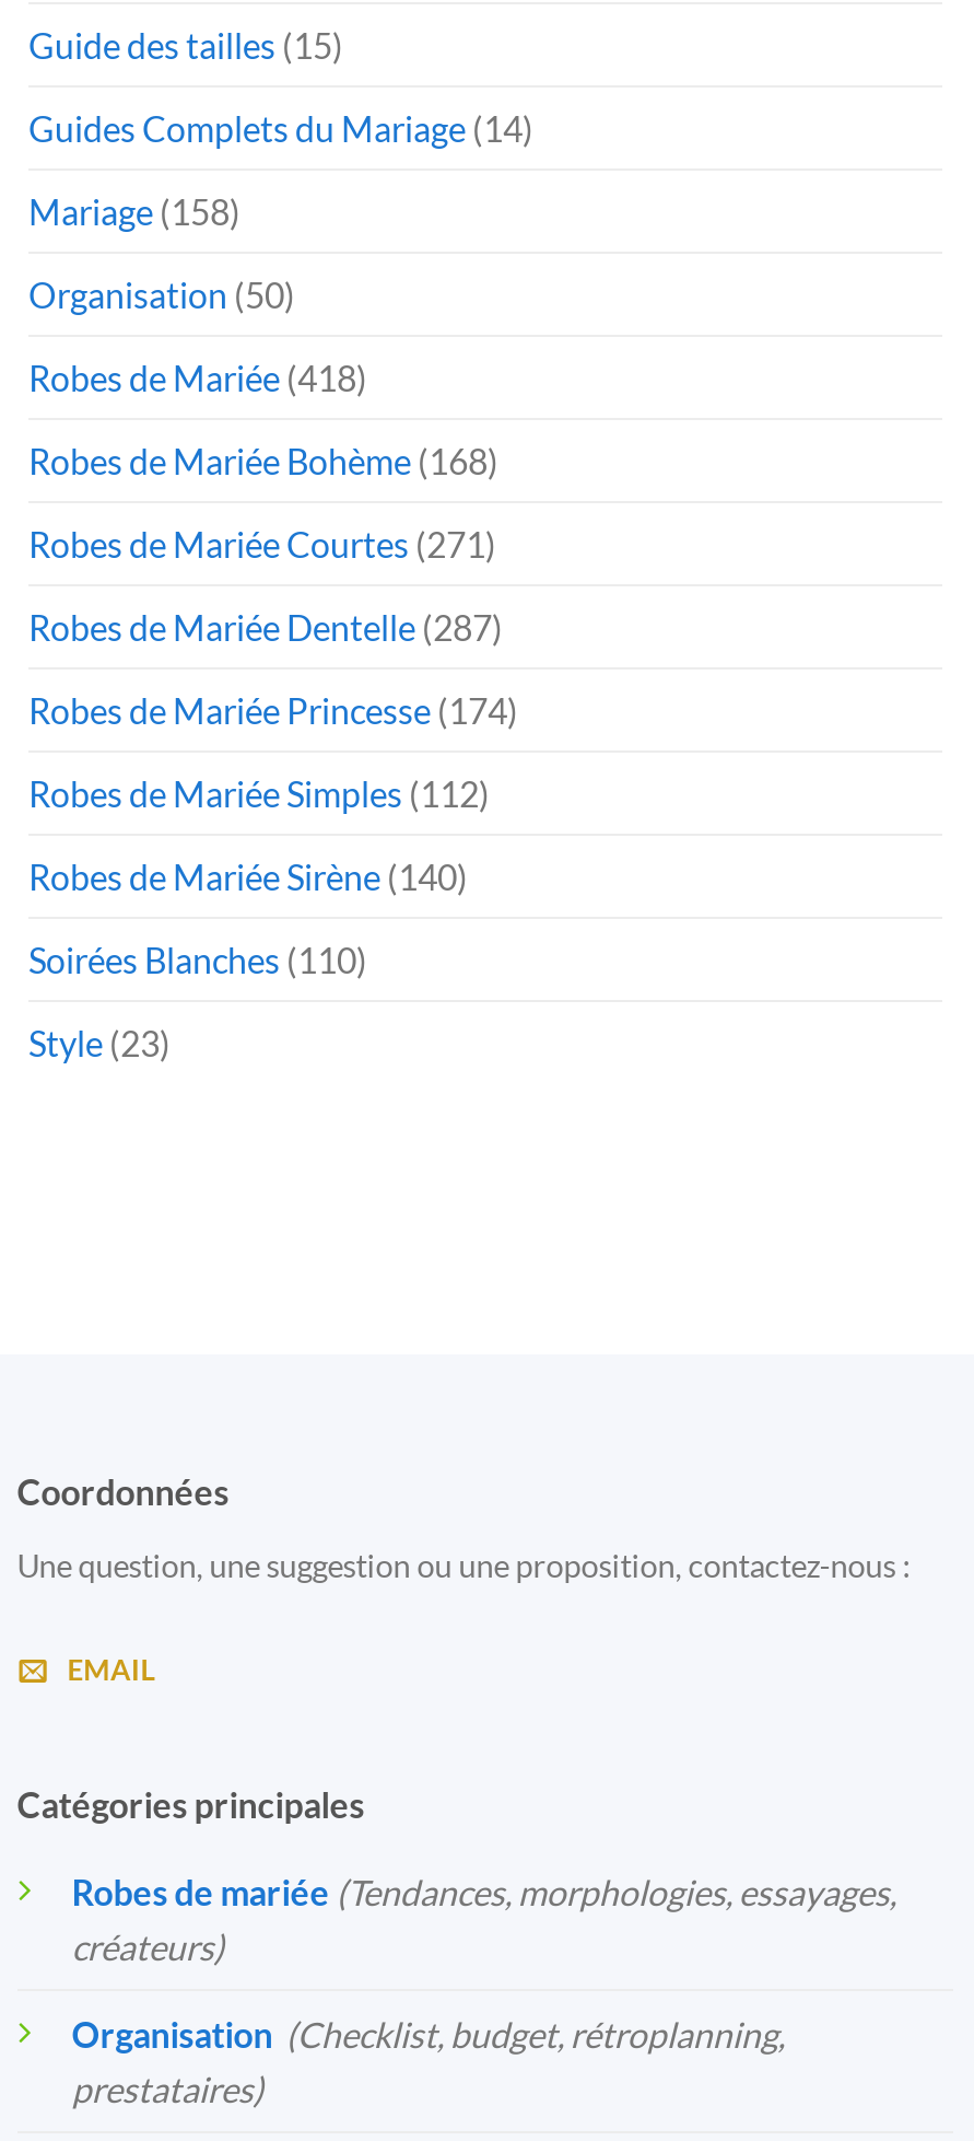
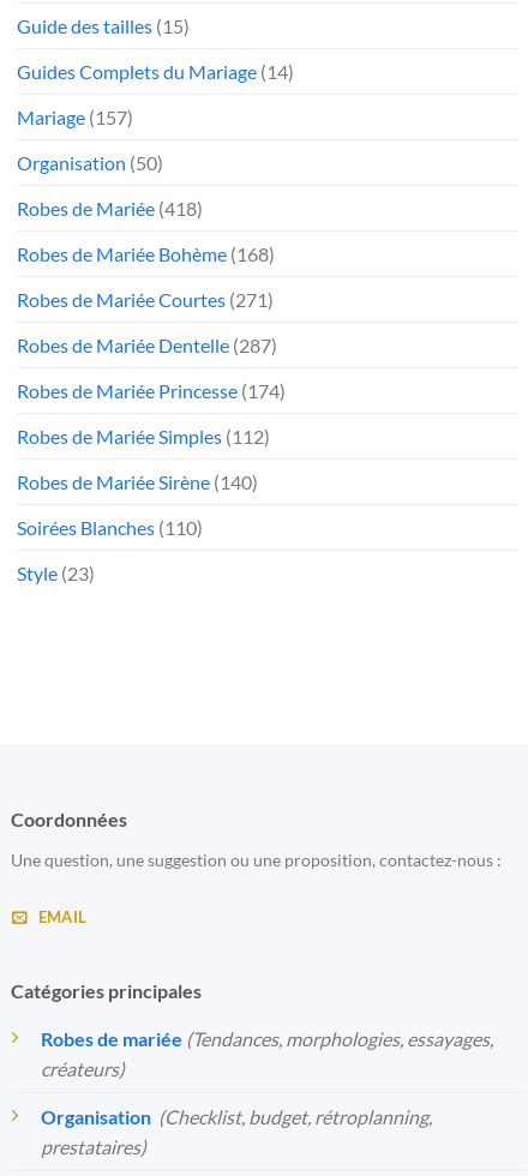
- Mariage (158)
+ Mariage (157)
